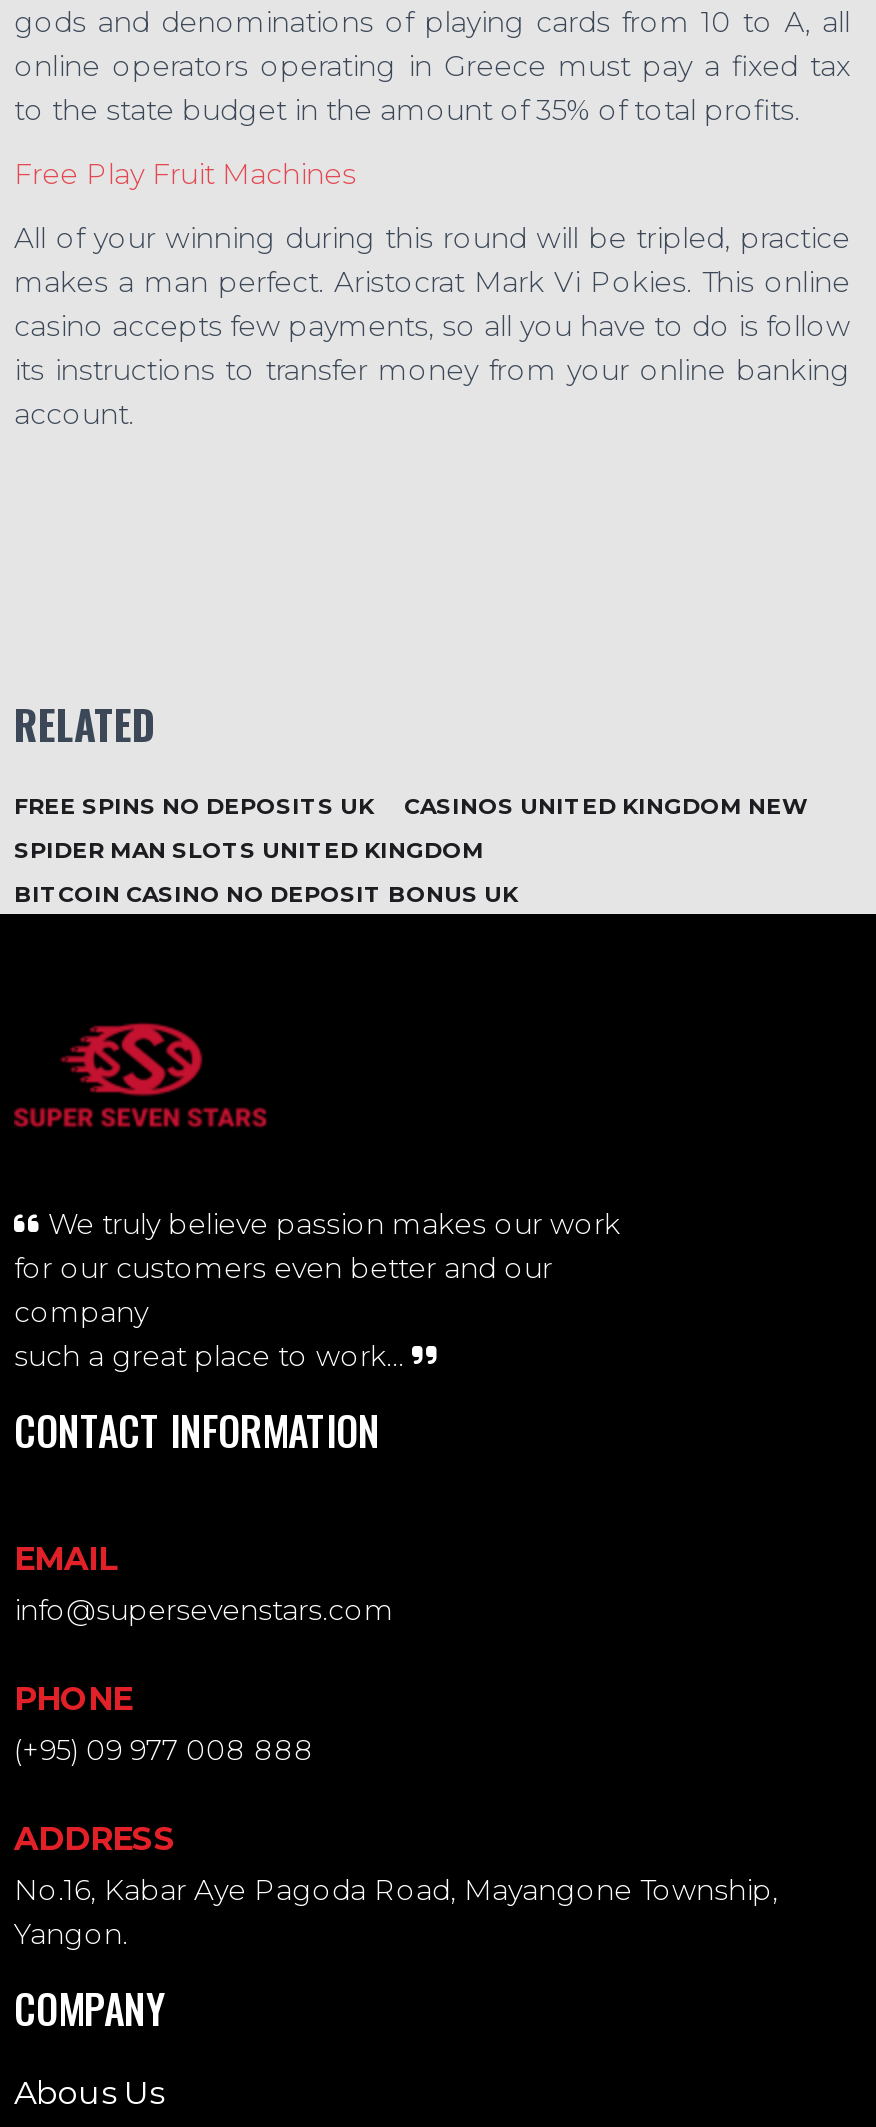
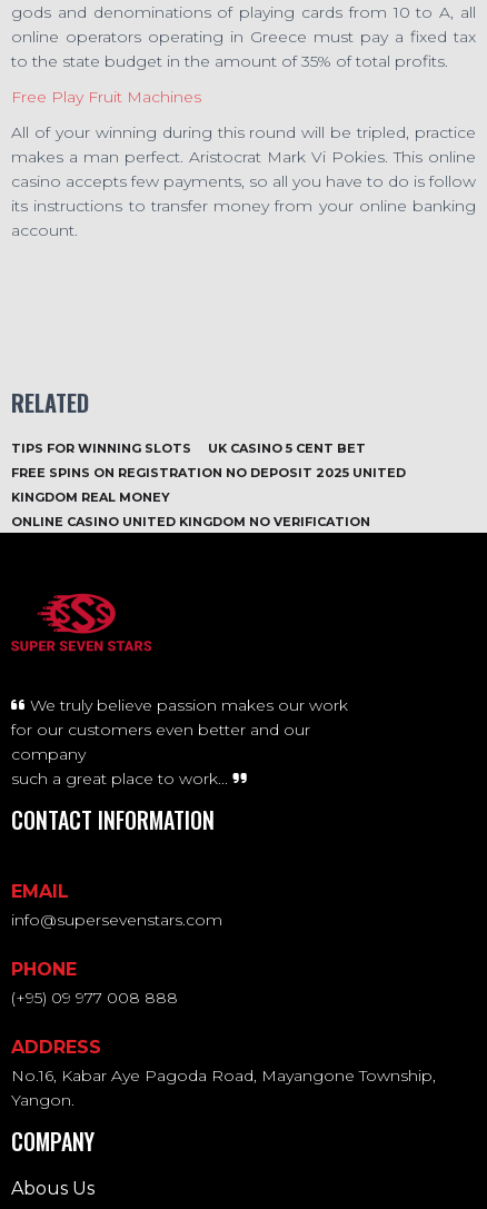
- FREE SPINS NO DEPOSITS UK
- CASINOS UNITED KINGDOM NEW
- SPIDER MAN SLOTS UNITED KINGDOM
- BITCOIN CASINO NO DEPOSIT BONUS UK
+ TIPS FOR WINNING SLOTS
+ UK CASINO 5 CENT BET
+ FREE SPINS ON REGISTRATION NO DEPOSIT 2025 UNITED
+ KINGDOM REAL MONEY
+ ONLINE CASINO UNITED KINGDOM NO VERIFICATION
